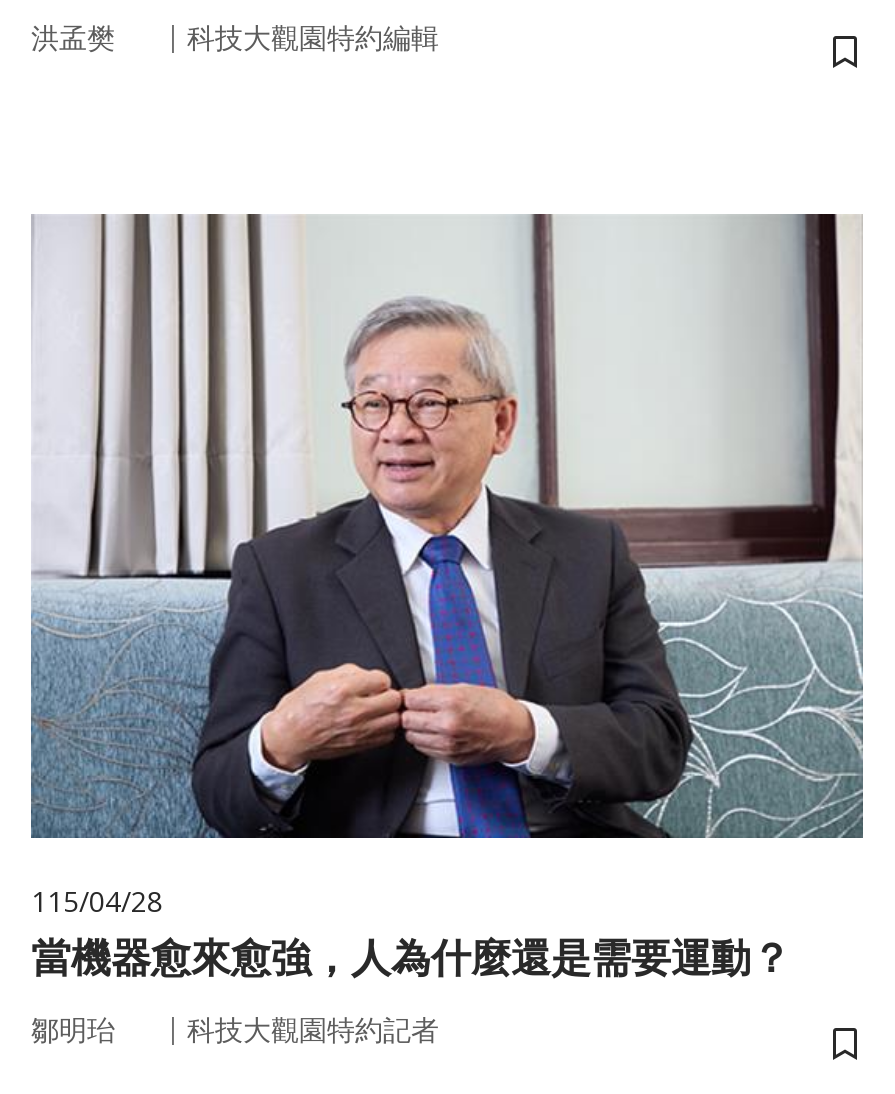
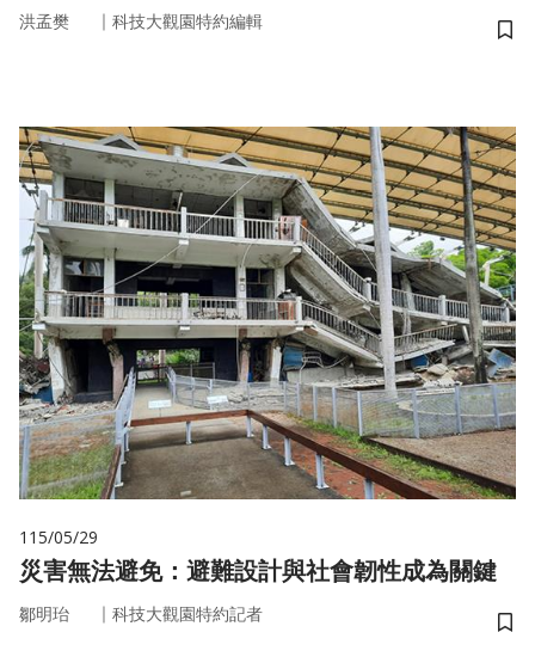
- [image]
- 115/04/28
- 當機器愈來愈強，人為什麼還是需要運動？
+ [image]
+ 115/05/29
+ 災害無法避免：避難設計與社會韌性成為關鍵
